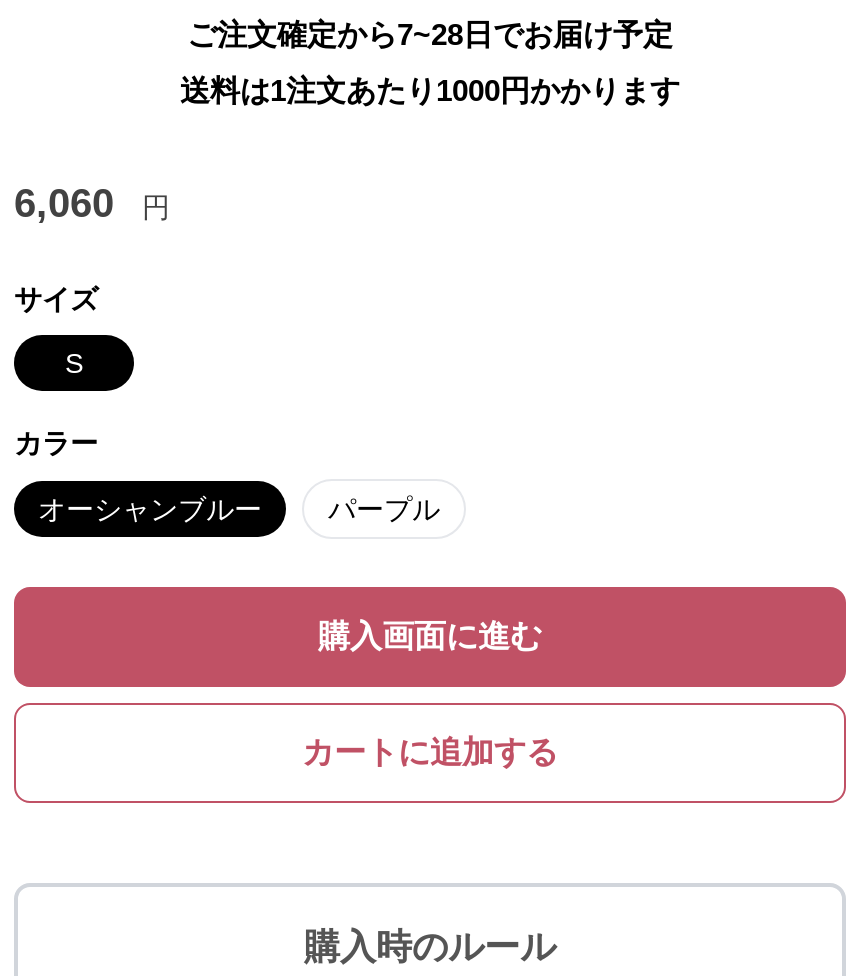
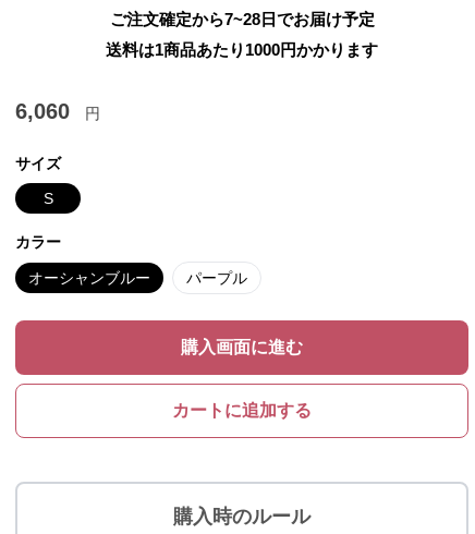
- 送料は1注文あたり1000円かかります
+ 送料は1商品あたり1000円かかります
